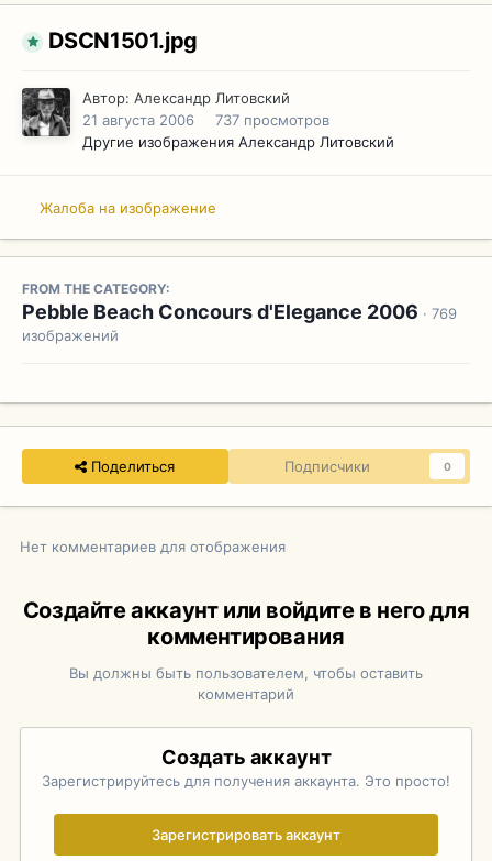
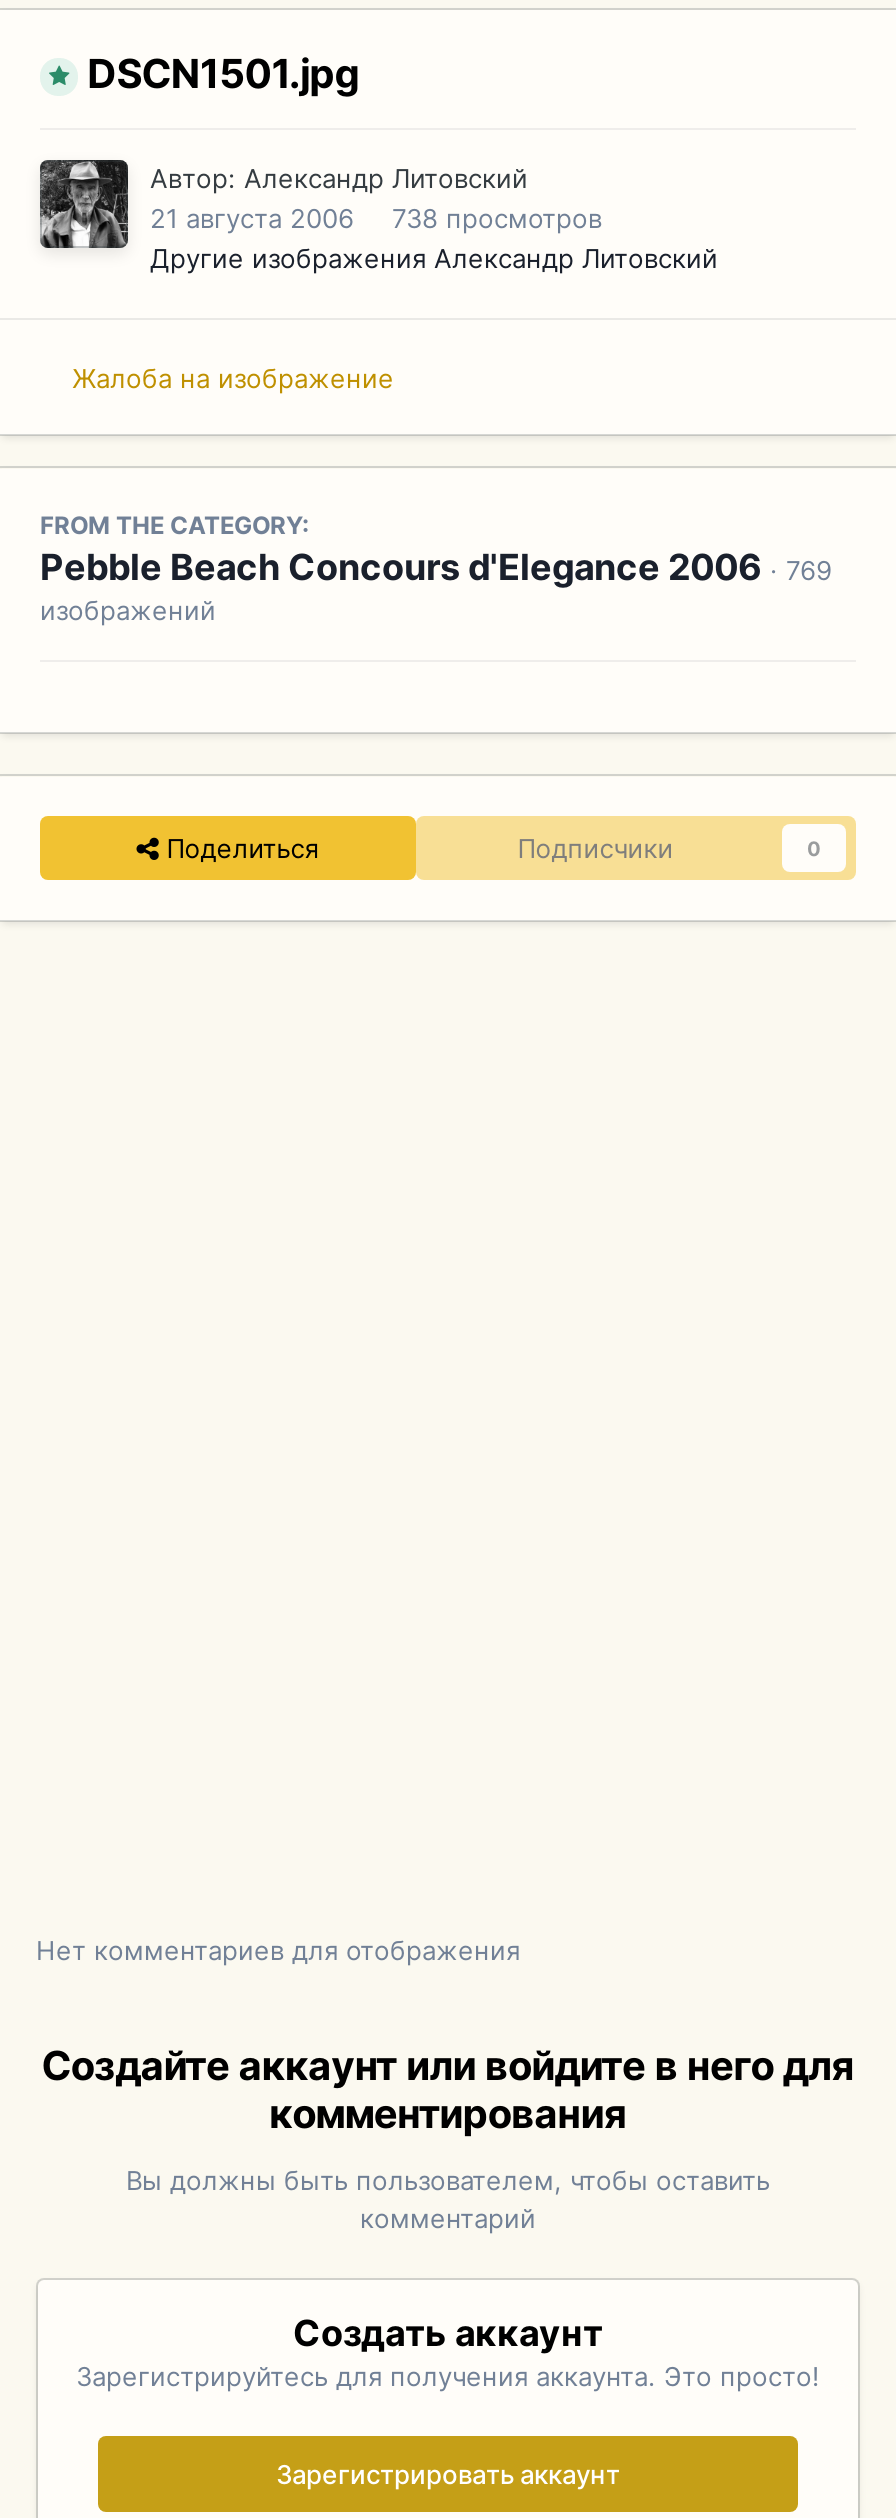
- 21 августа 2006 737 просмотров
+ 21 августа 2006 738 просмотров
